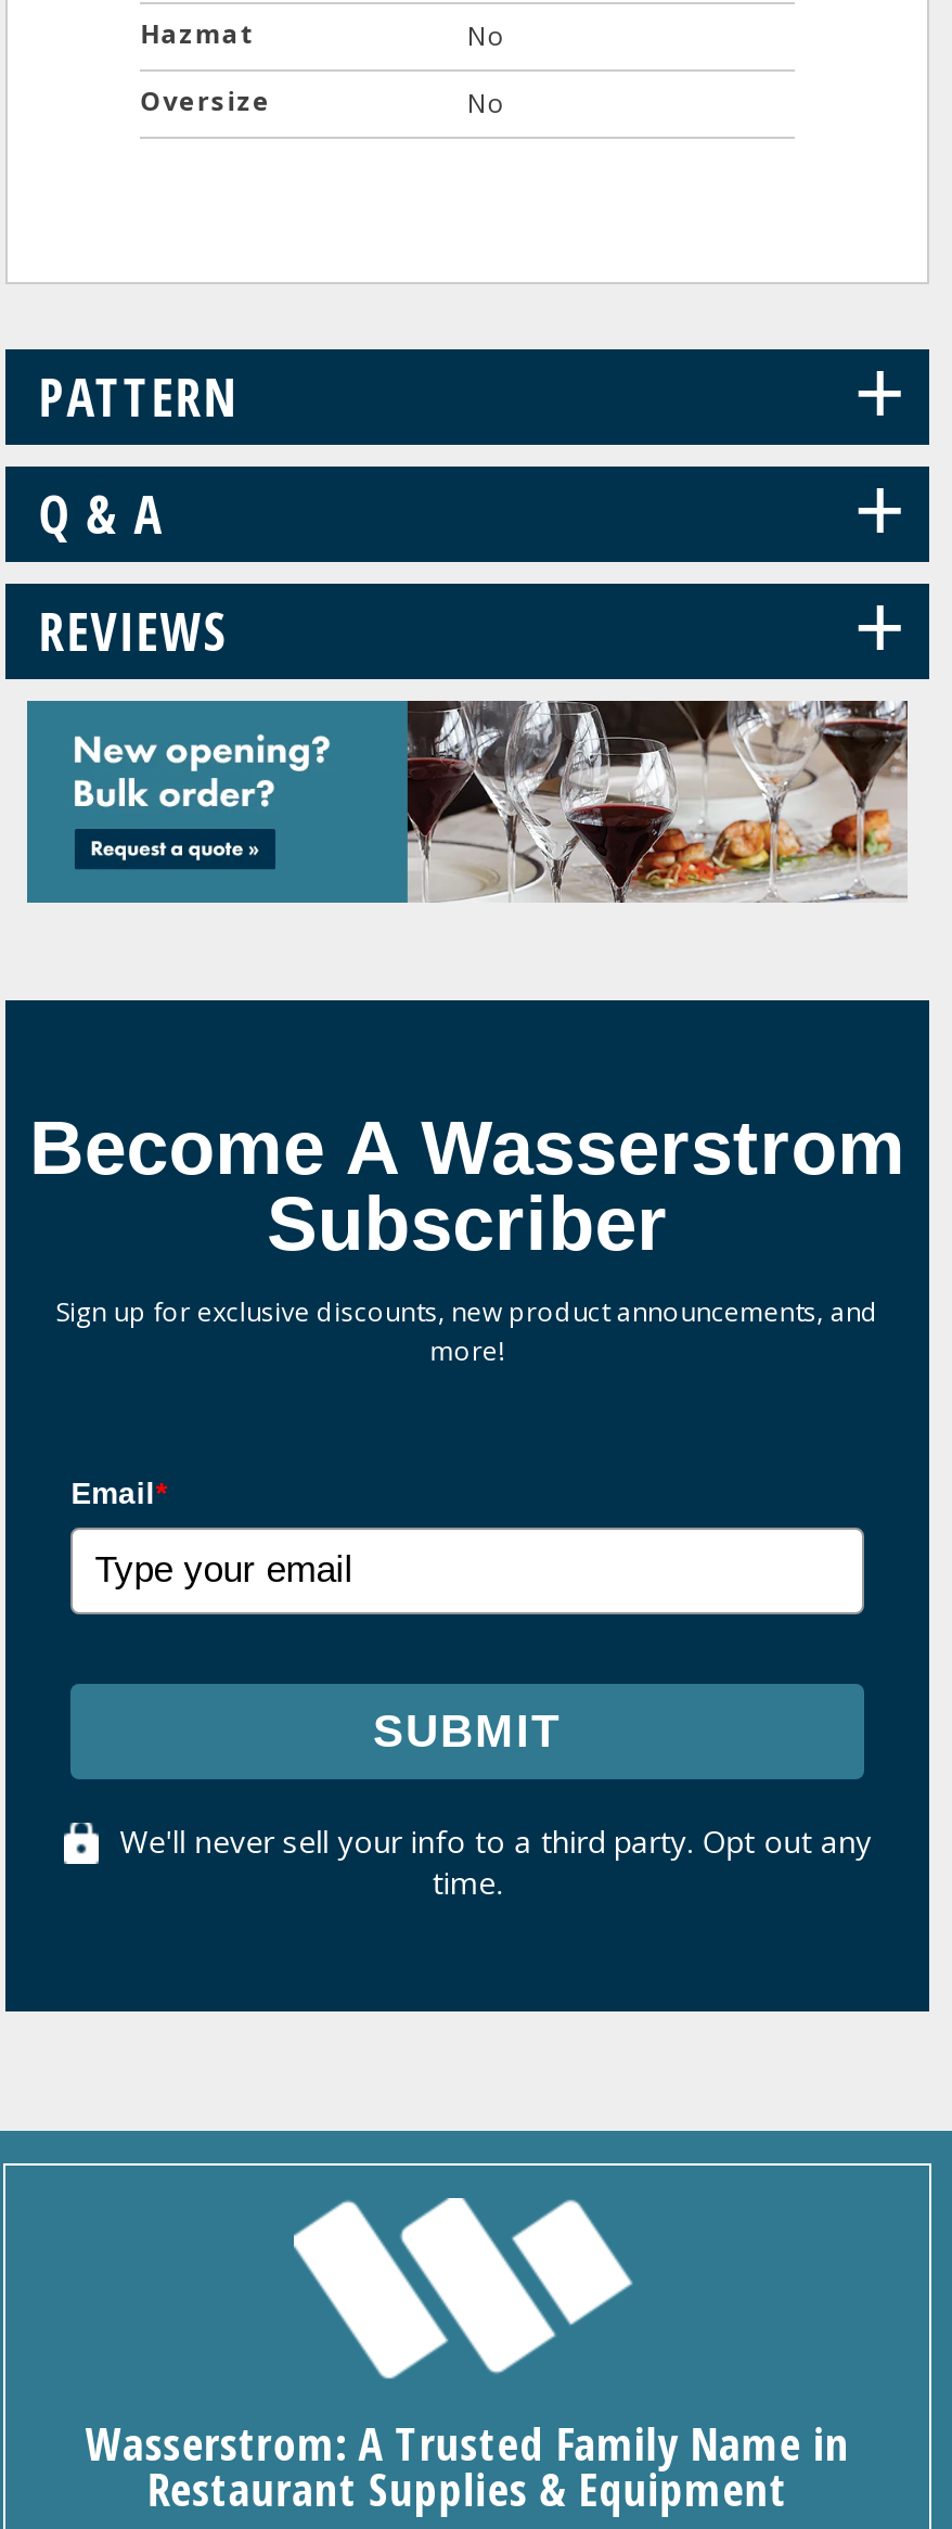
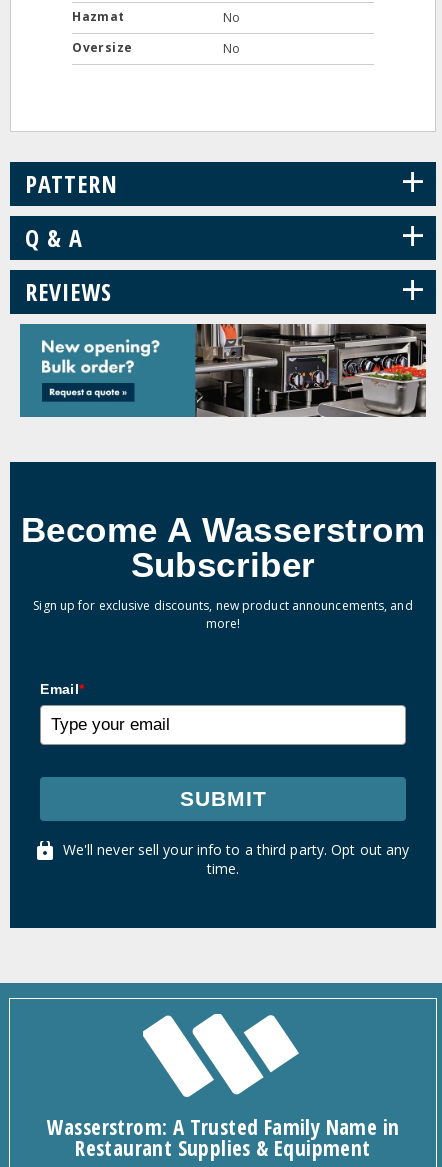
- [image]
+ [image]
